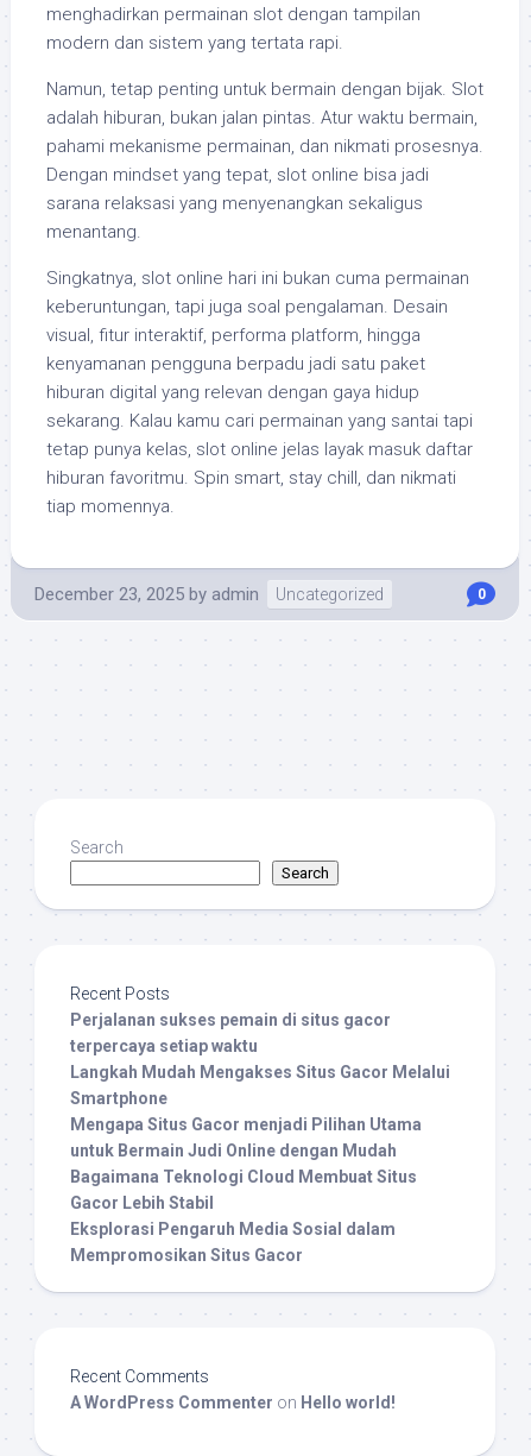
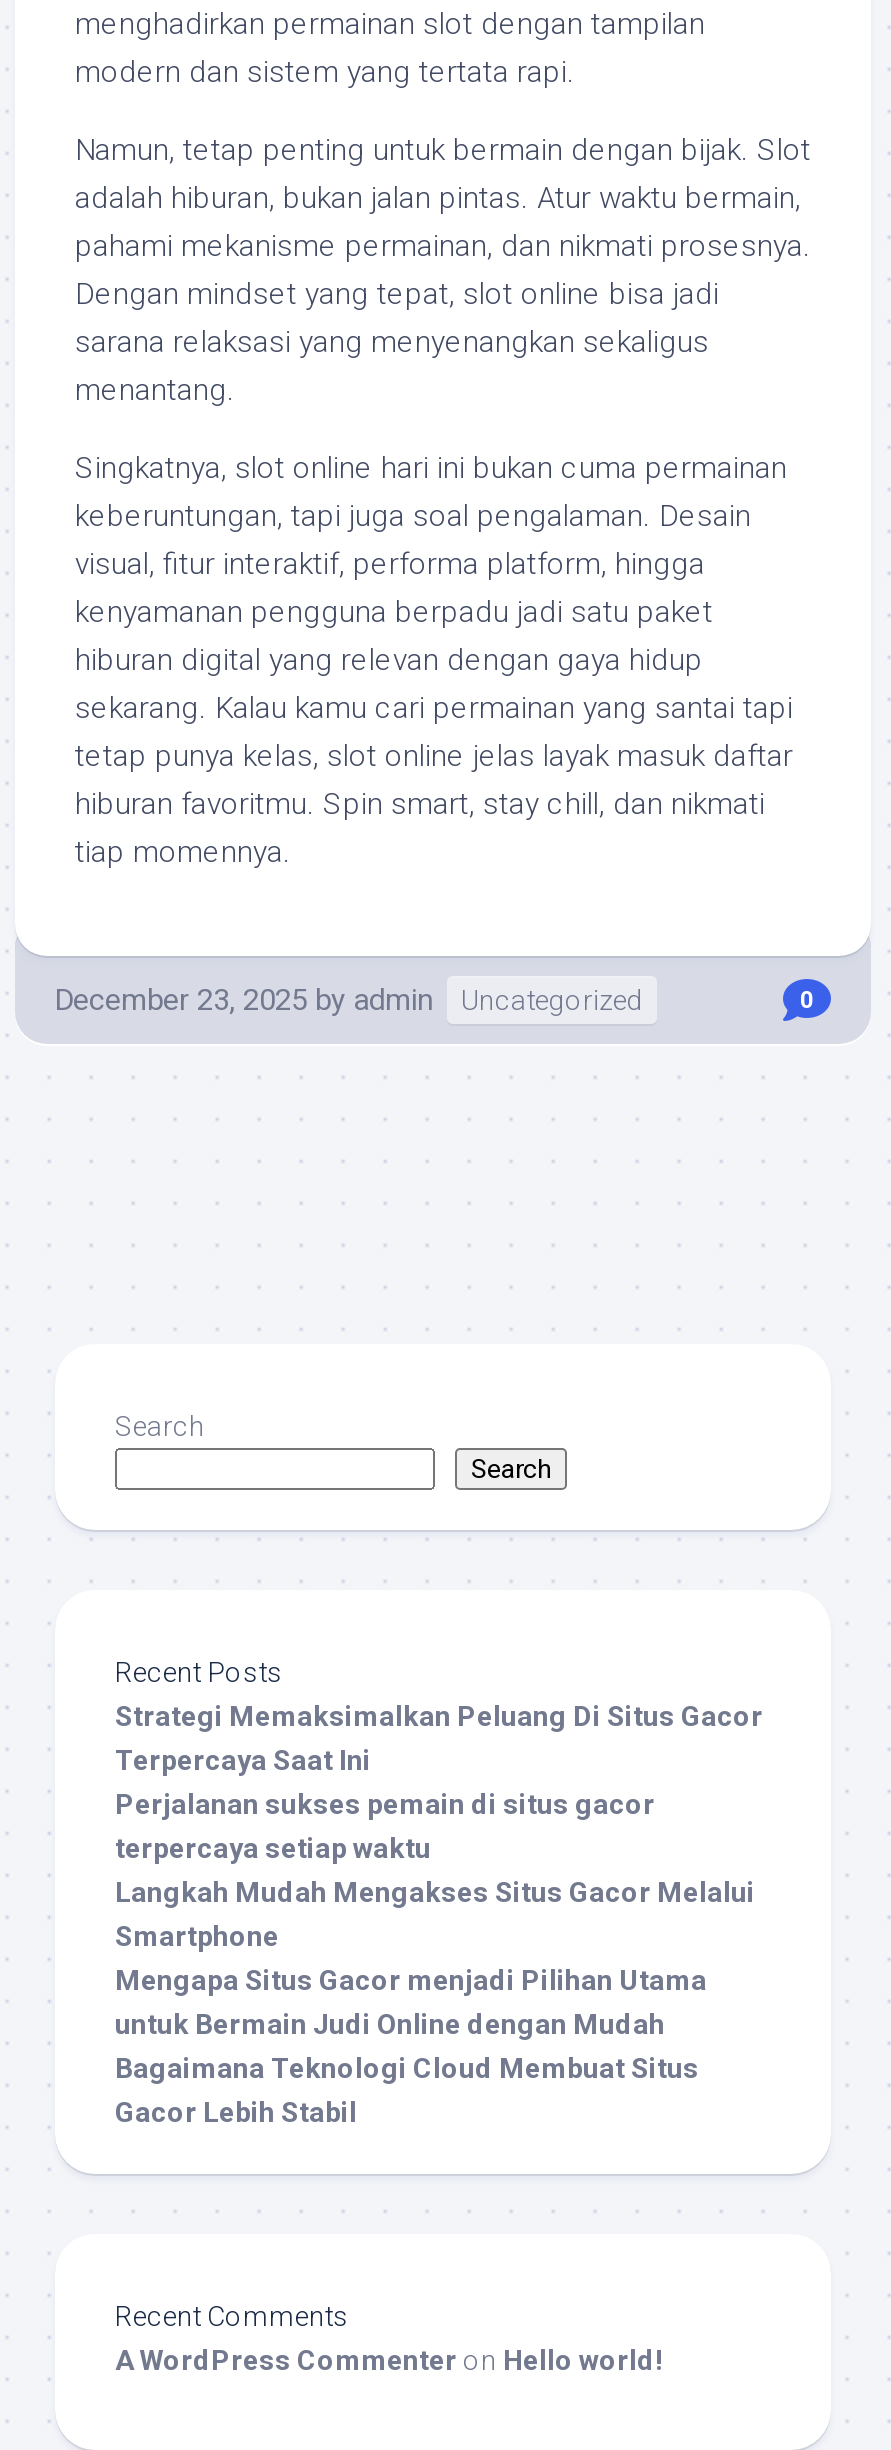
+ Strategi Memaksimalkan Peluang Di Situs Gacor
+ Terpercaya Saat Ini

moved down: Perjalanan sukses pemain di situs gacor | terpercaya setiap waktu | Langkah Mudah Mengakses Situs Gacor Melalui | Smartphone | Mengapa Situs Gacor menjadi Pilihan Utama | untuk Bermain Judi Online dengan Mudah | Bagaimana Teknologi Cloud Membuat Situs | Gacor Lebih Stabil

- Eksplorasi Pengaruh Media Sosial dalam
- Mempromosikan Situs Gacor
